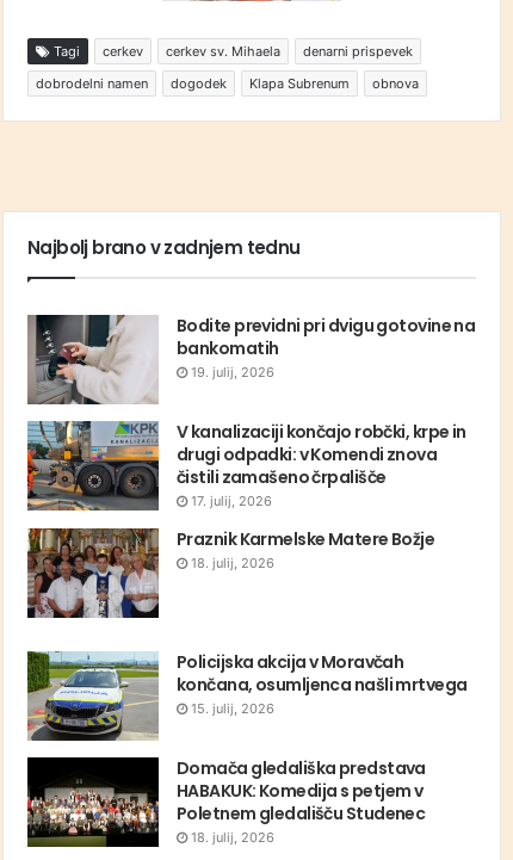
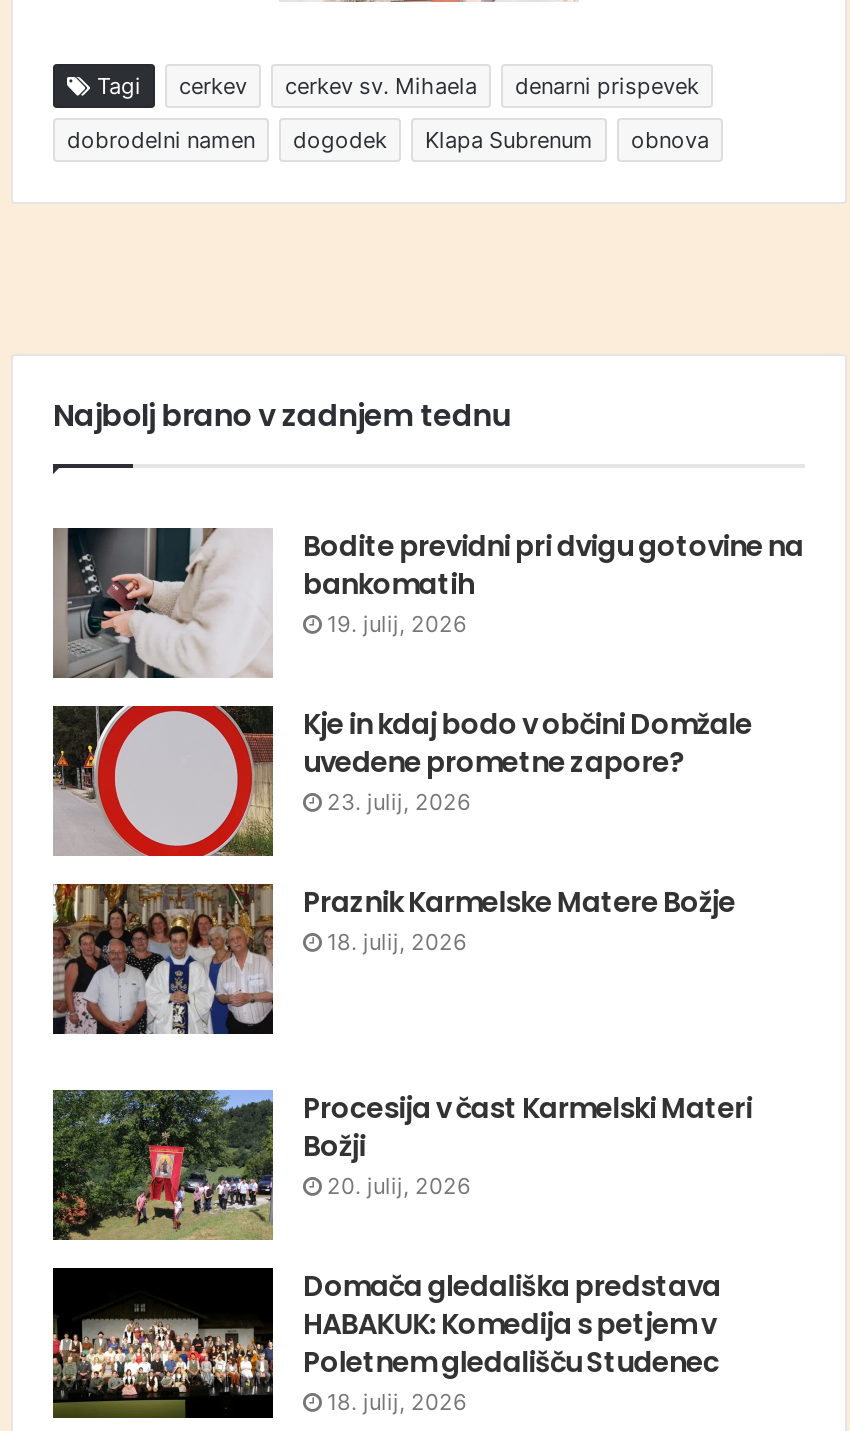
- [image]
- V kanalizaciji končajo robčki, krpe in
- drugi odpadki: v Komendi znova
- čistili zamašeno črpališče
- 17. julij, 2026
+ [image]
+ Kje in kdaj bodo v občini Domžale
+ uvedene prometne zapore?
+ 23. julij, 2026

- [image]
- Policijska akcija v Moravčah
- končana, osumljenca našli mrtvega
- 15. julij, 2026
+ [image]
+ Procesija v čast Karmelski Materi
+ Božji
+ 20. julij, 2026
